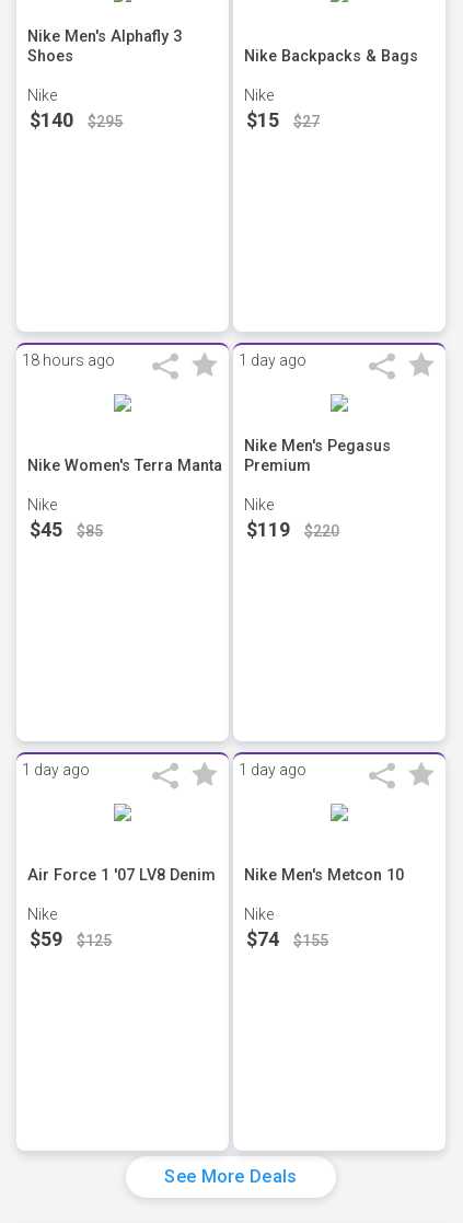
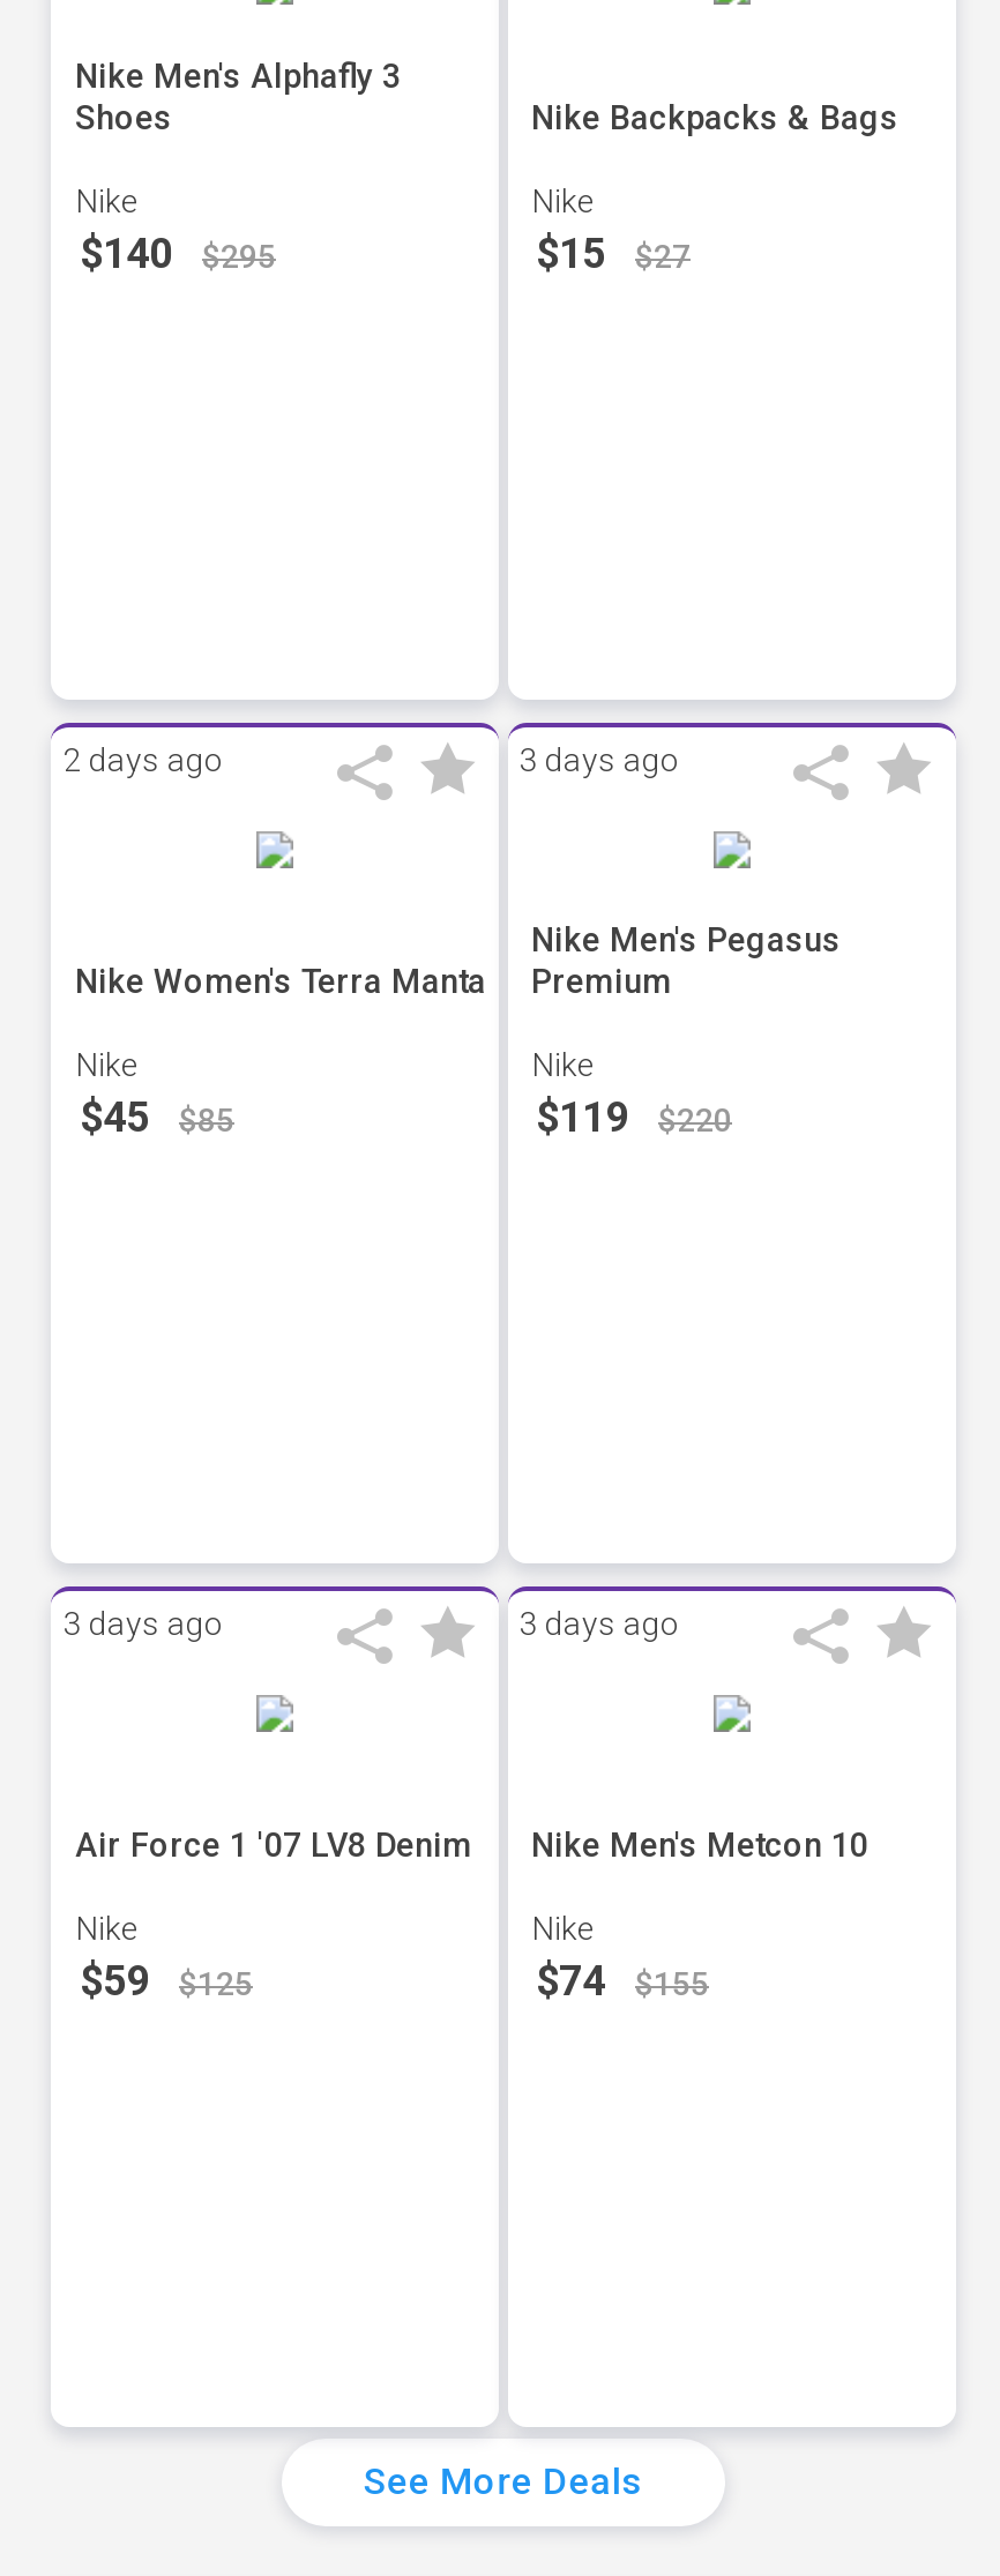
- 18 hours ago
+ 2 days ago

- 1 day ago
+ 3 days ago

- 1 day ago
+ 3 days ago

- 1 day ago
+ 3 days ago
